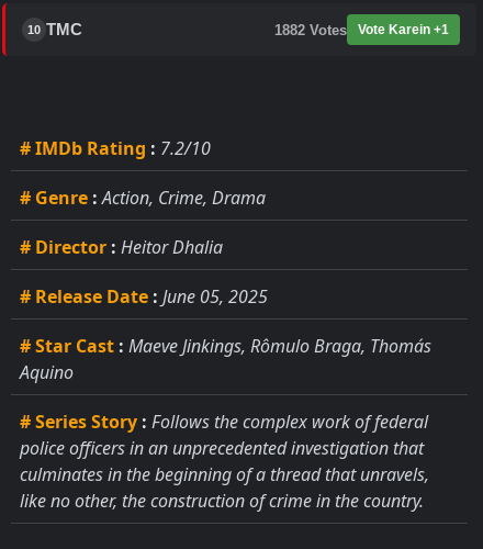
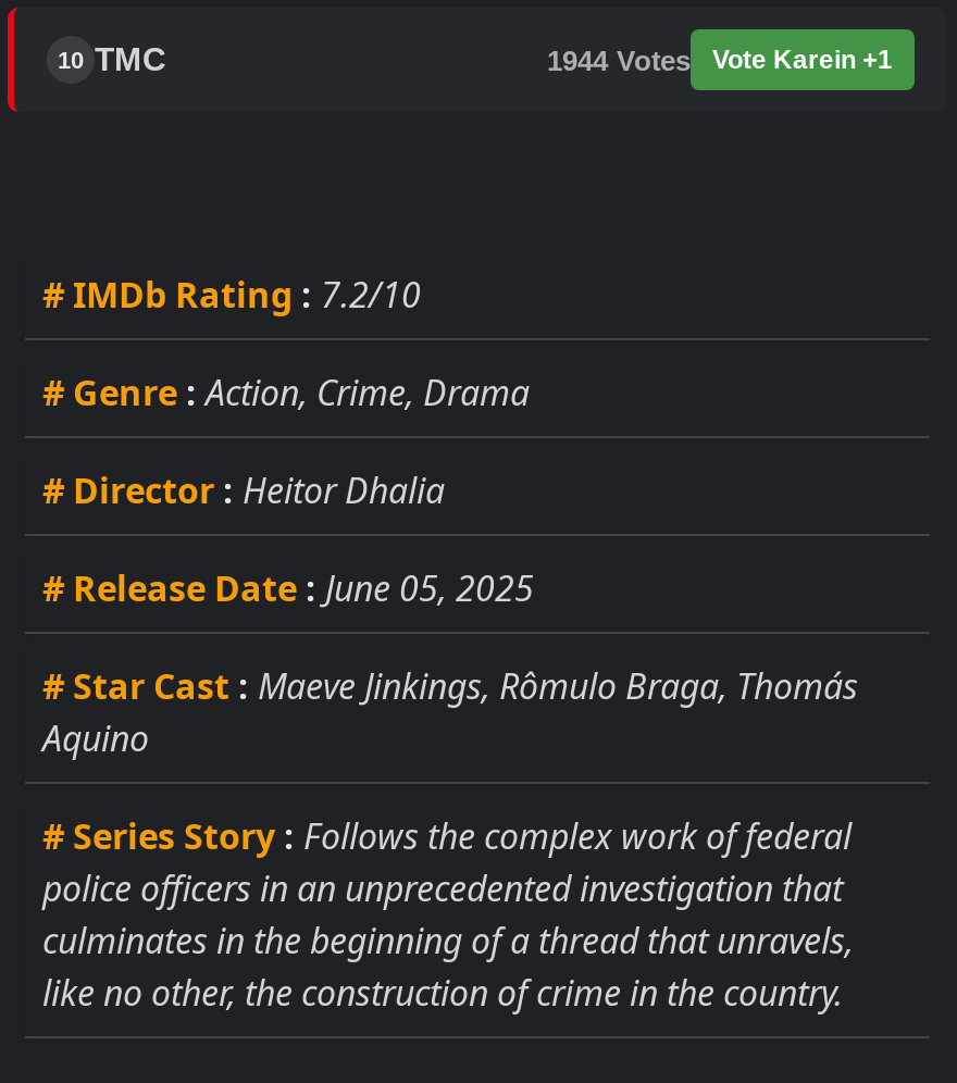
- 1882 Votes Vote Karein +1
+ 1944 Votes Vote Karein +1
